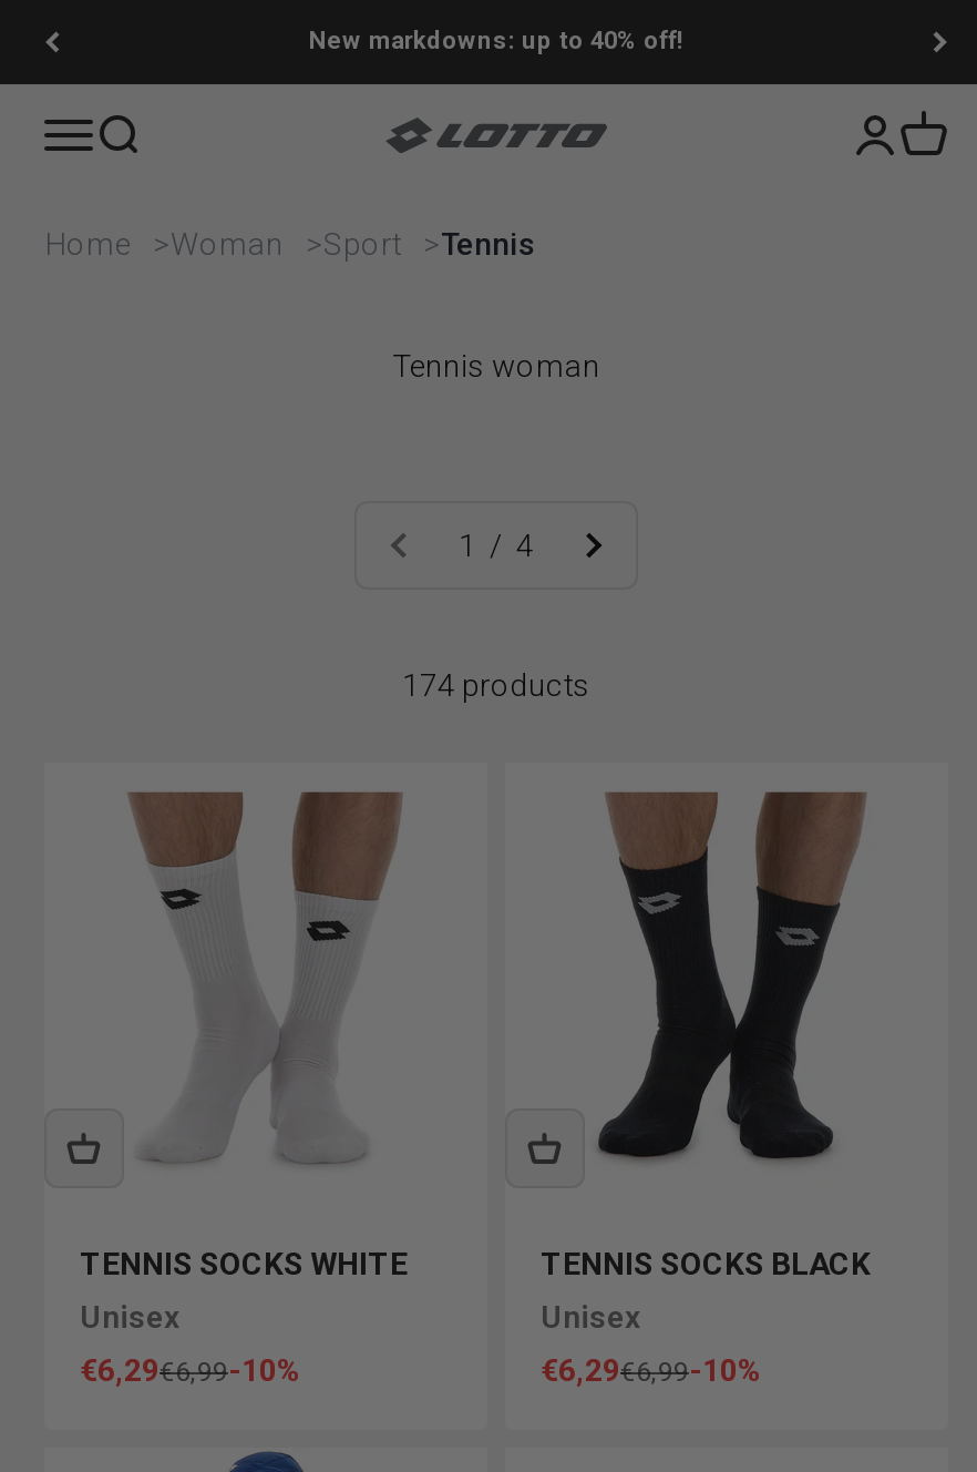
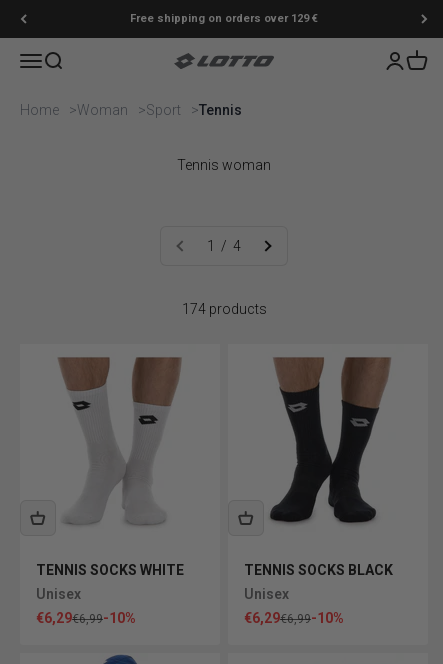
- New markdowns: up to 40% off!
+ Free shipping on orders over 129 €
